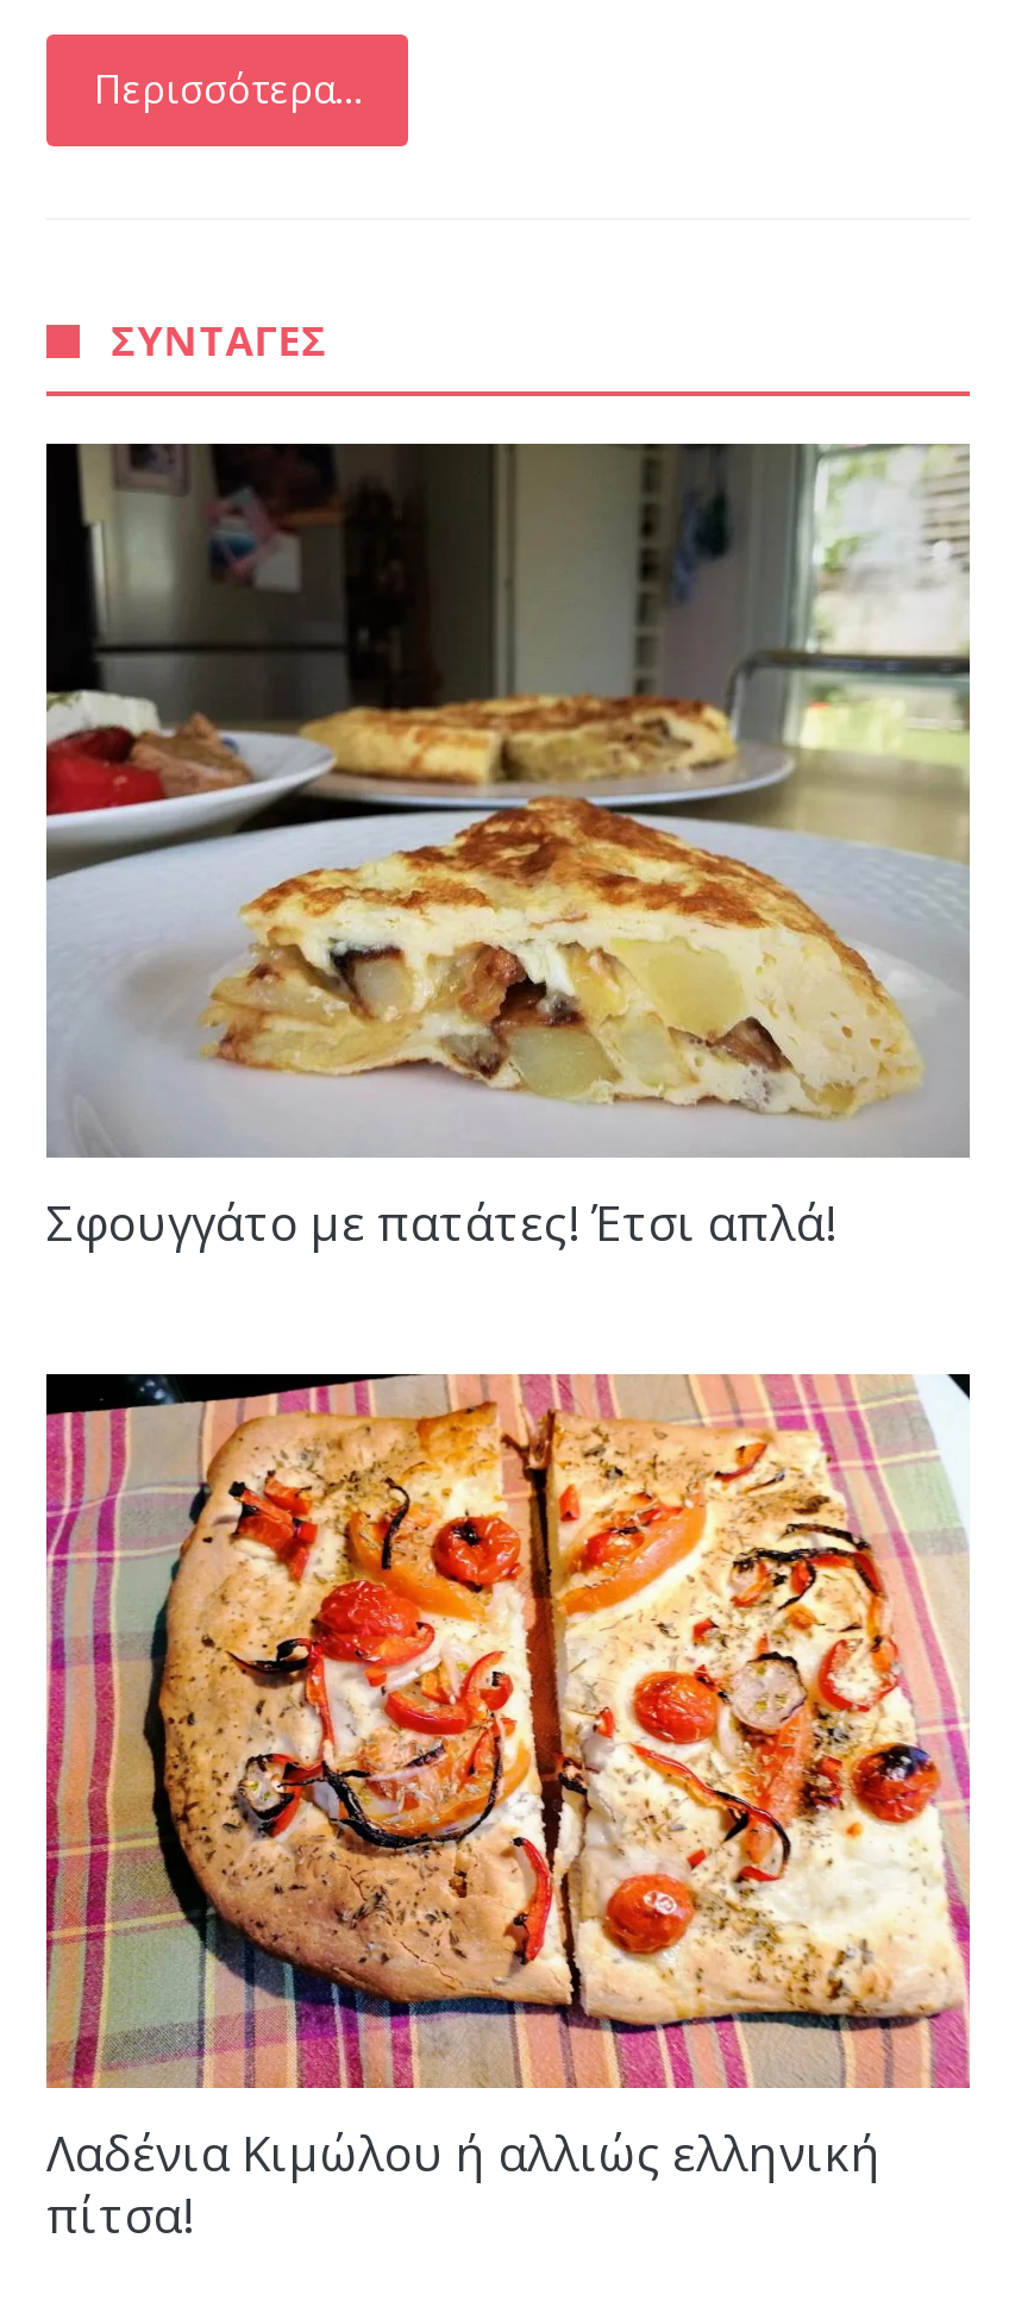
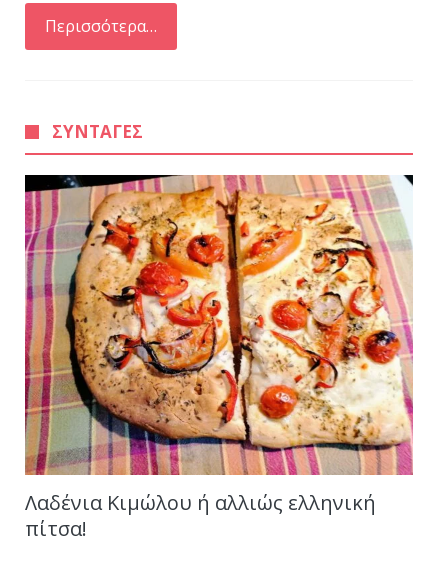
- [image]
- Σφουγγάτο με πατάτες! Έτσι απλά!
